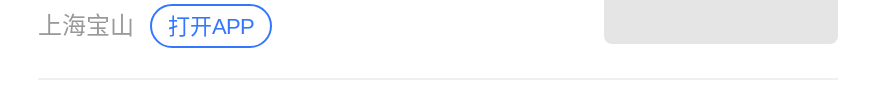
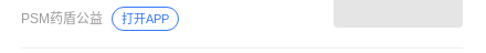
- 上海宝山
+ PSM药盾公益
